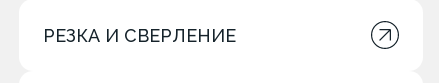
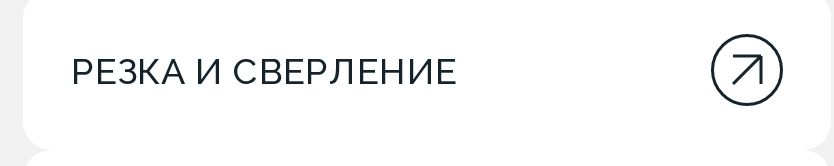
- [image]
+ [image]
